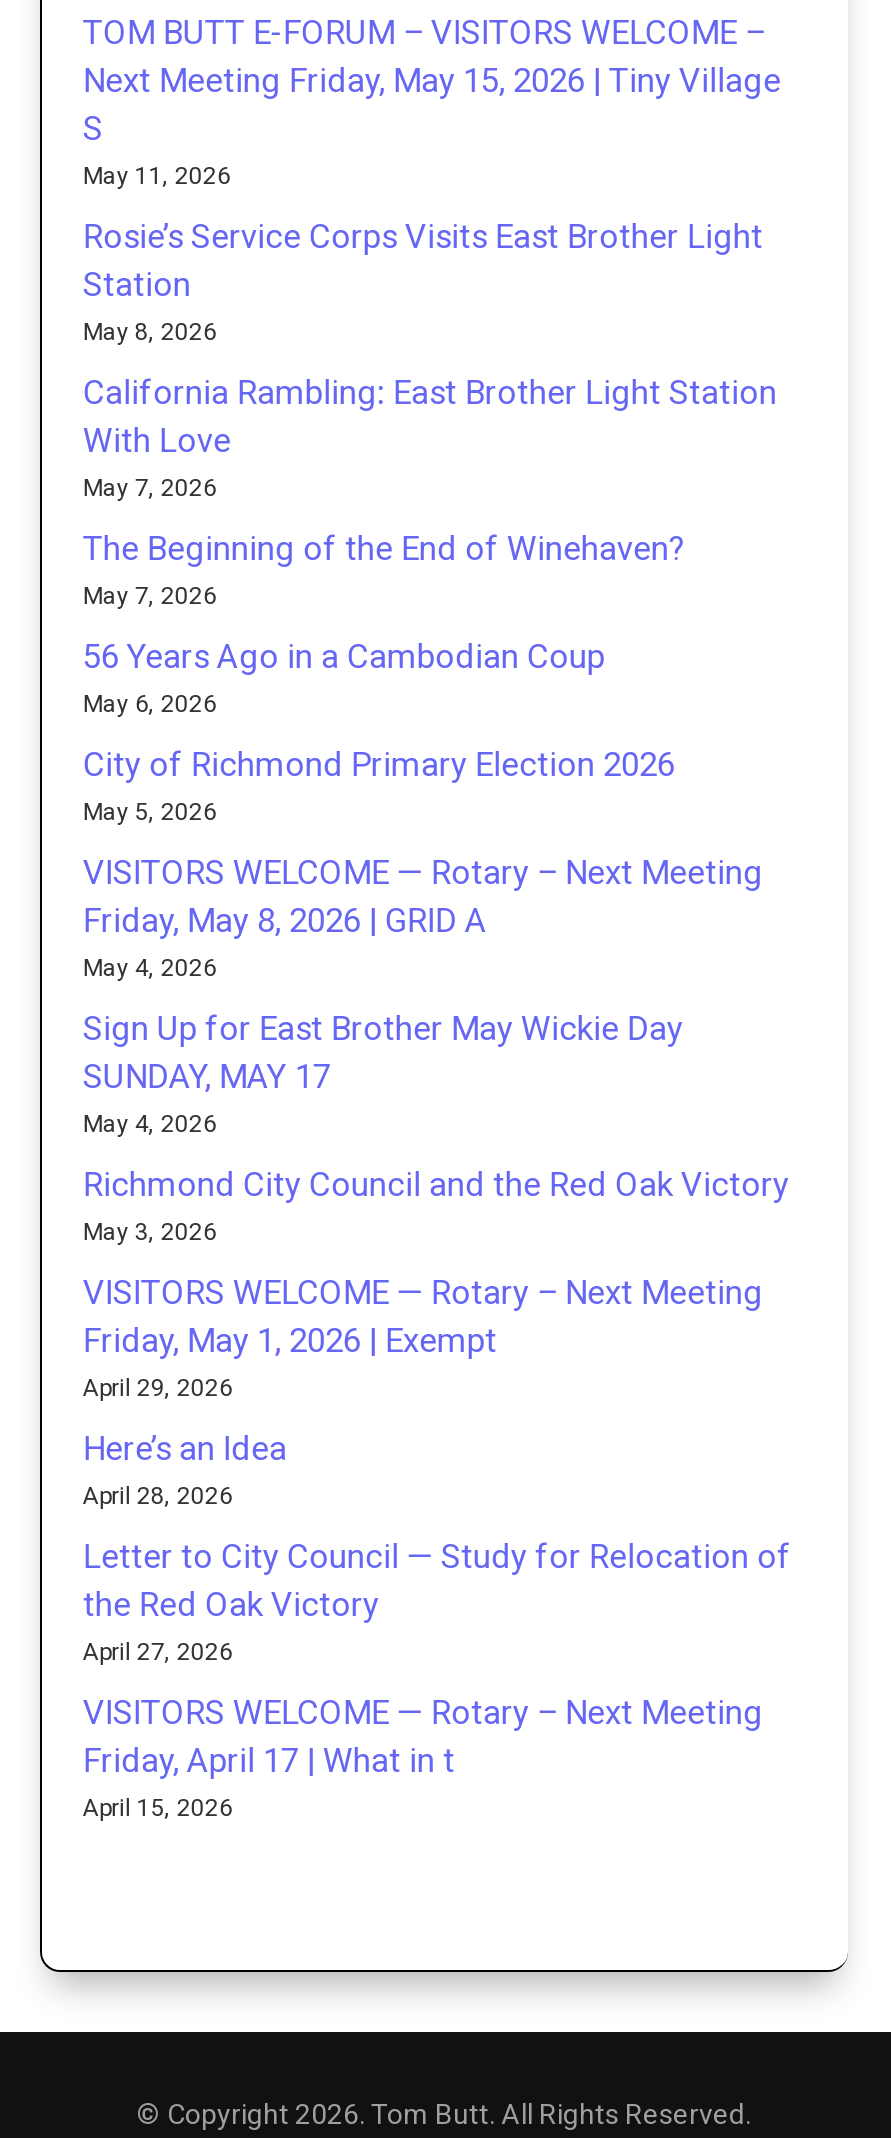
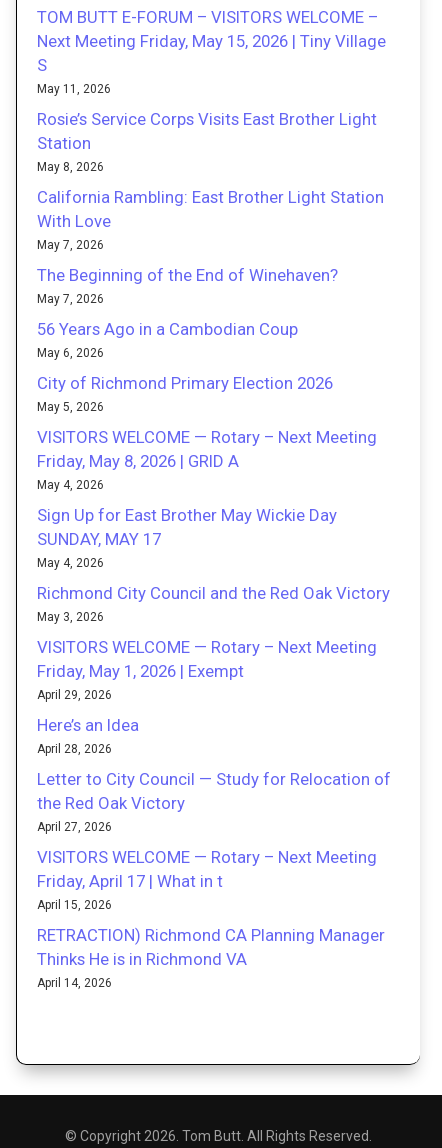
+ RETRACTION) Richmond CA Planning Manager
+ Thinks He is in Richmond VA
+ April 14, 2026
